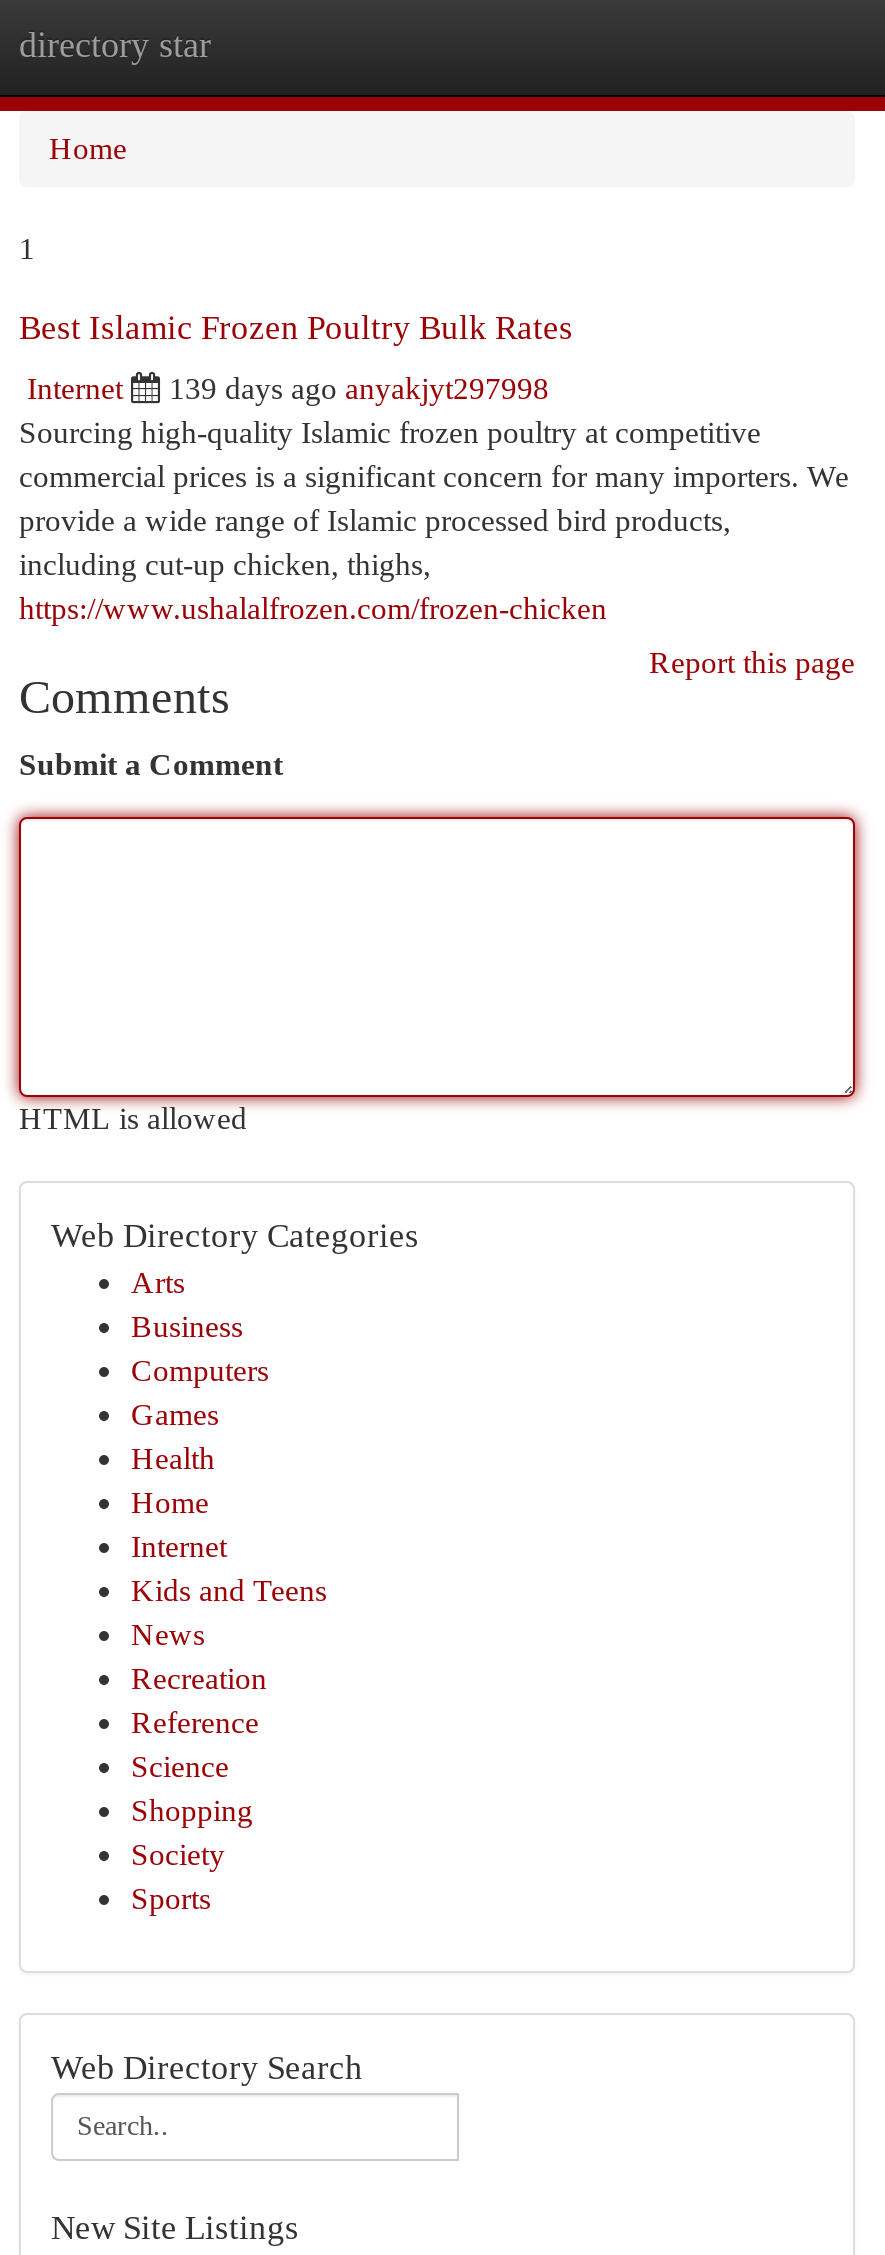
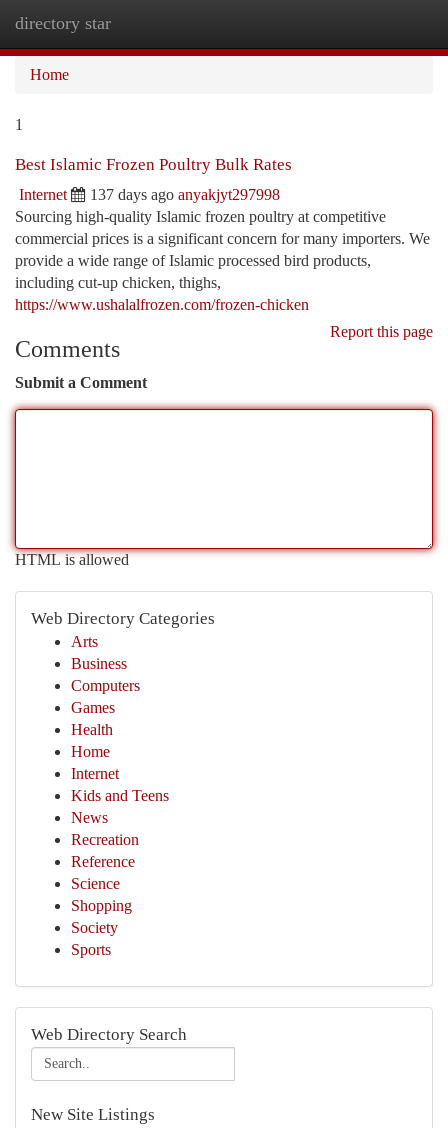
- 139 days ago anyakjyt297998
+ 137 days ago anyakjyt297998
